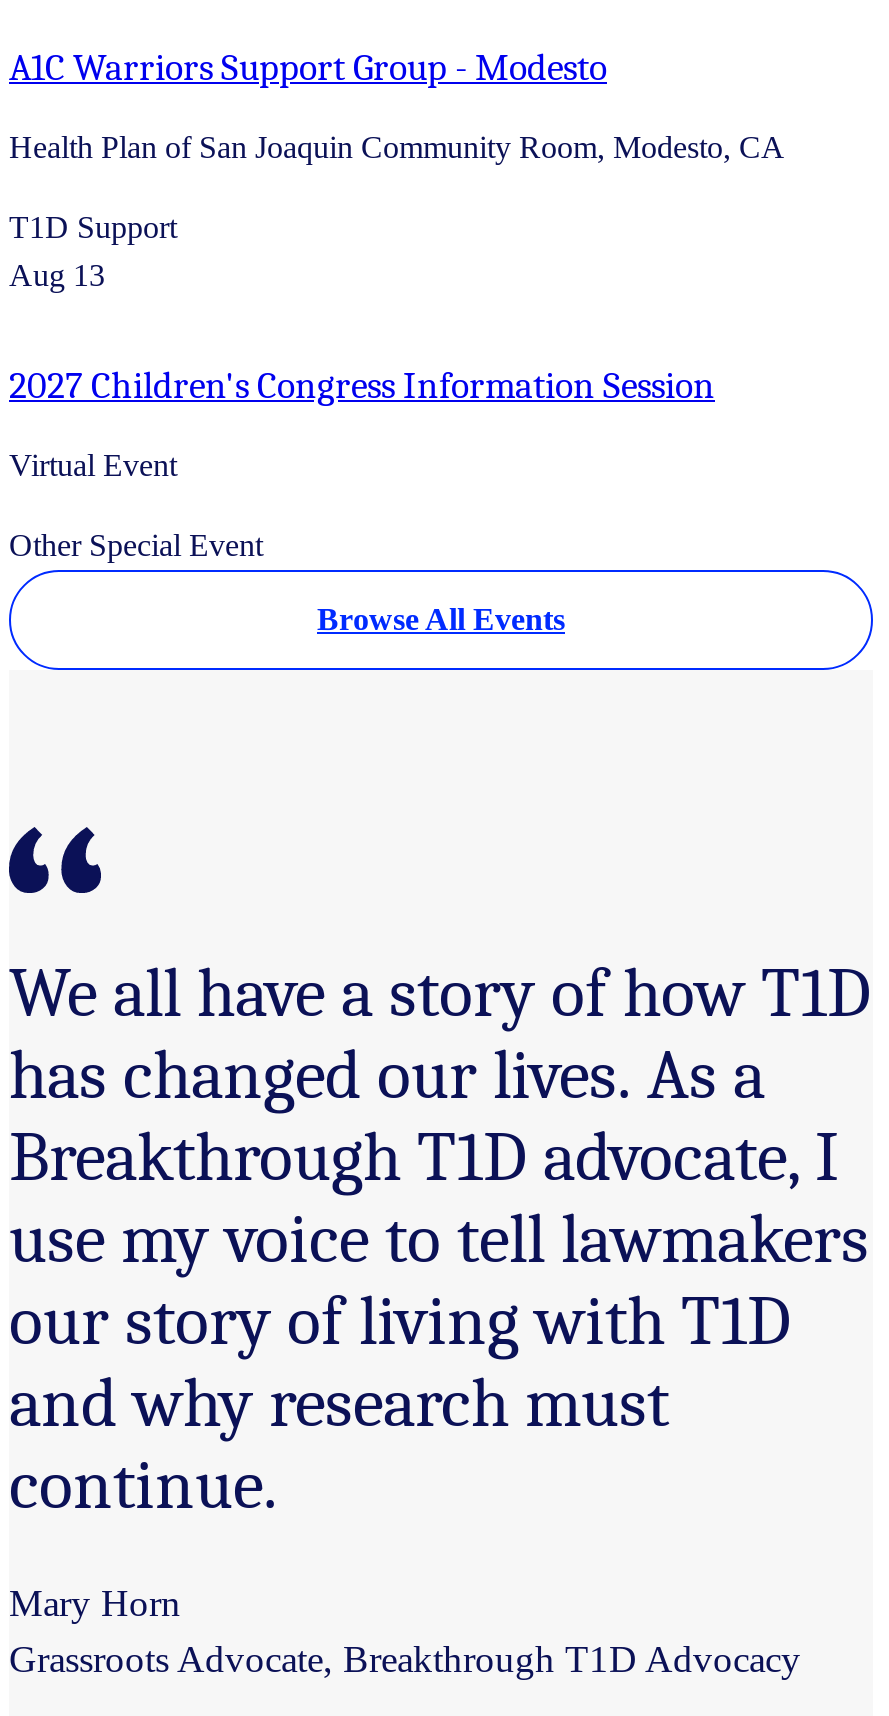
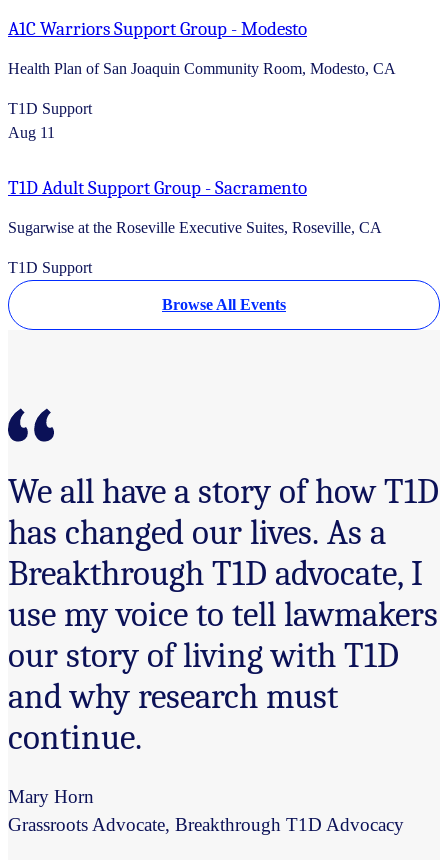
- Aug 13
+ Aug 11

- 2027 Children's Congress Information Session
+ T1D Adult Support Group - Sacramento

- Virtual Event
+ Sugarwise at the Roseville Executive Suites, Roseville, CA

- Other Special Event
+ T1D Support
